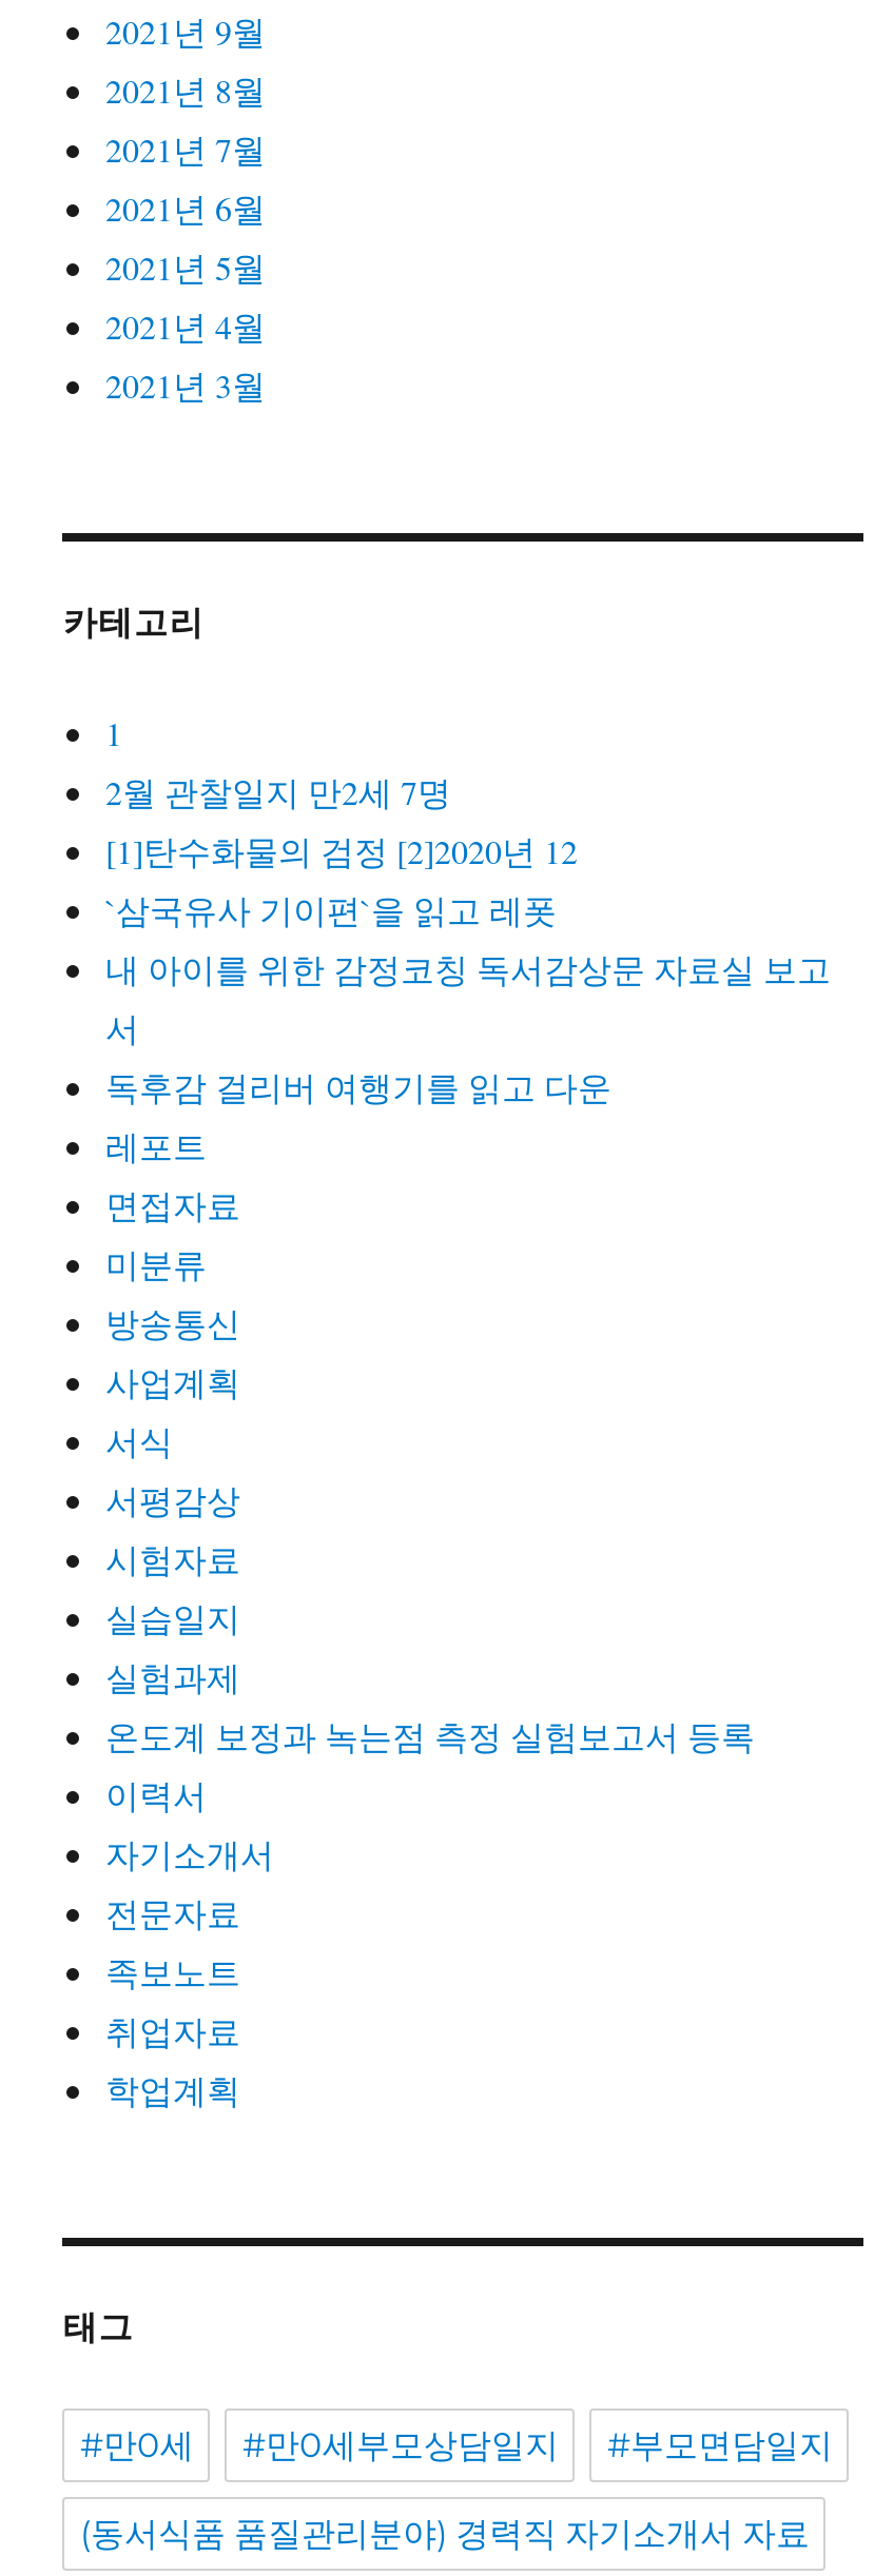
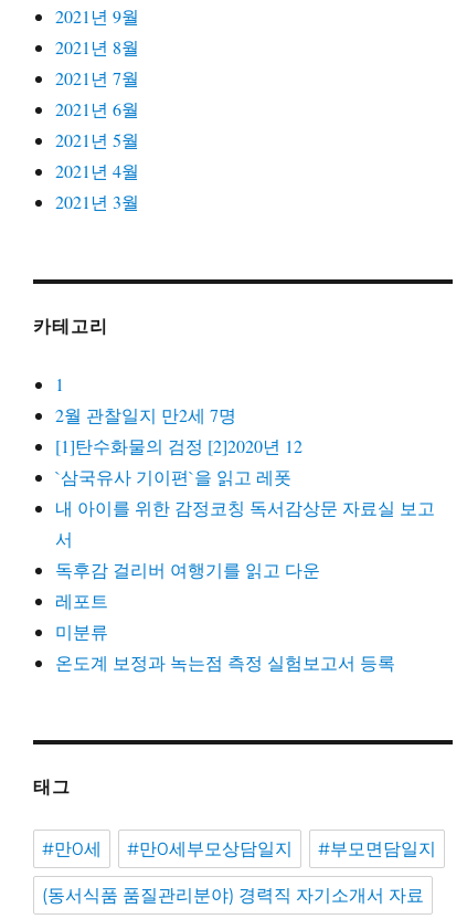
- 면접자료

- 방송통신
- 사업계획
- 서식
- 서평감상
- 시험자료
- 실습일지
- 실험과제

- 이력서
- 자기소개서
- 전문자료
- 족보노트
- 취업자료
- 학업계획
